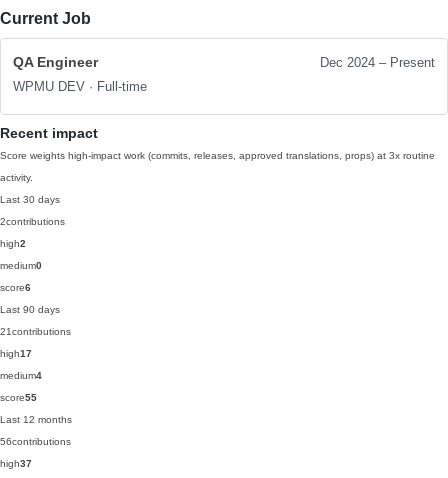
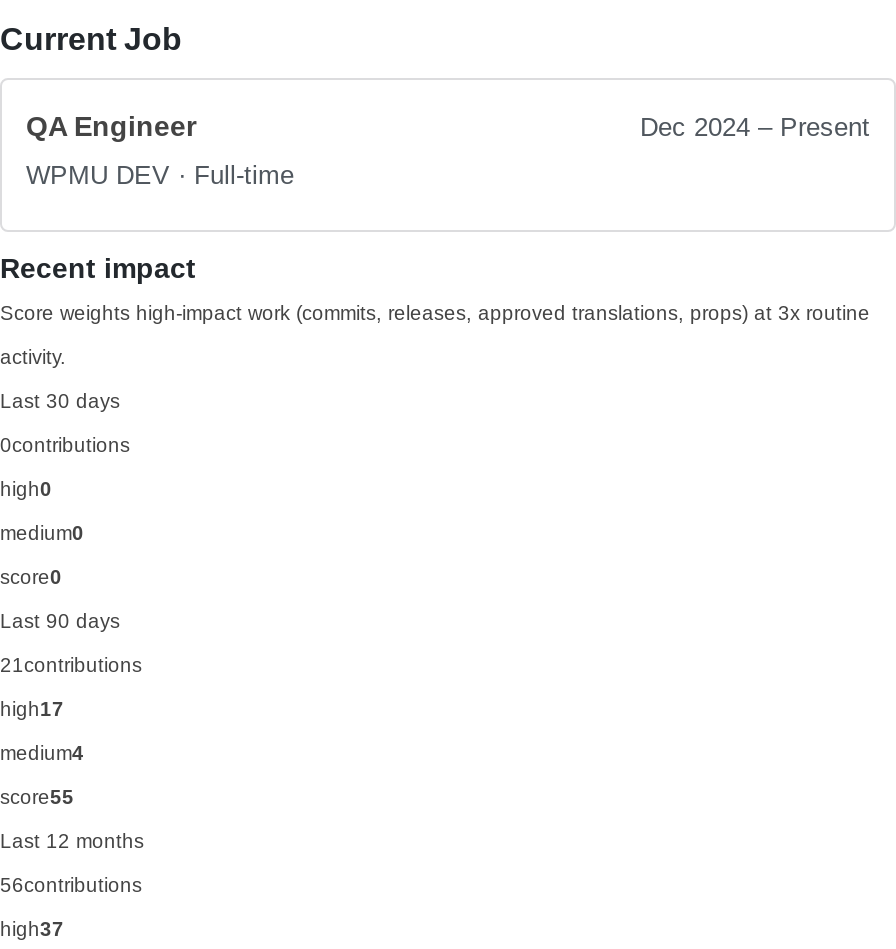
- 2contributions
+ 0contributions

- high2
+ high0

- score6
+ score0
